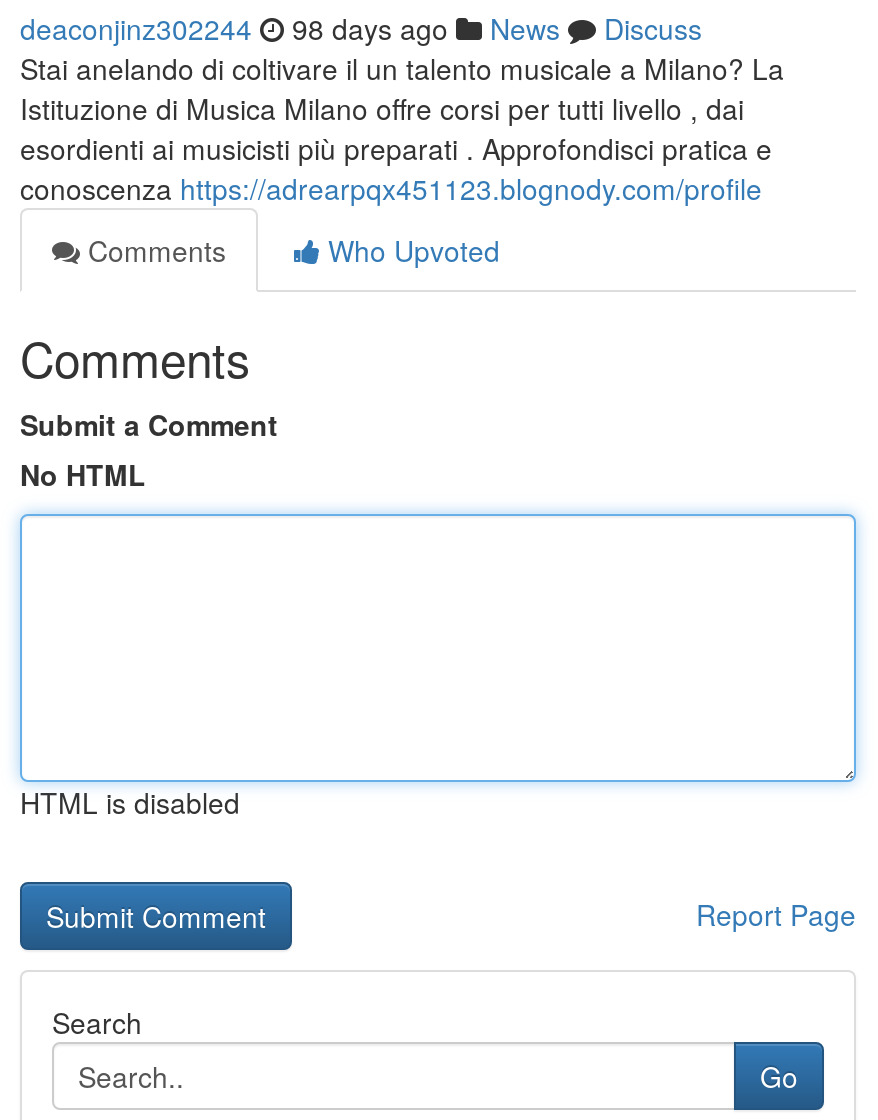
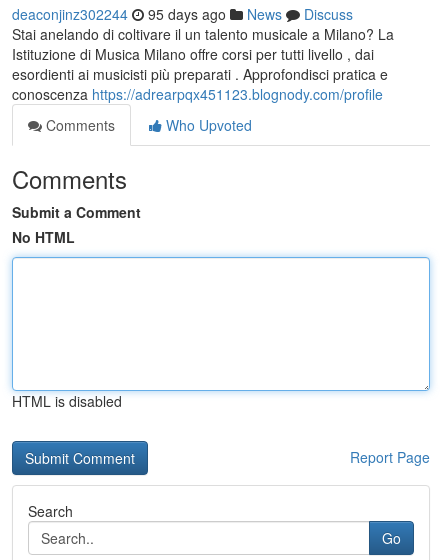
- deaconjinz302244 98 days ago News Discuss
+ deaconjinz302244 95 days ago News Discuss
